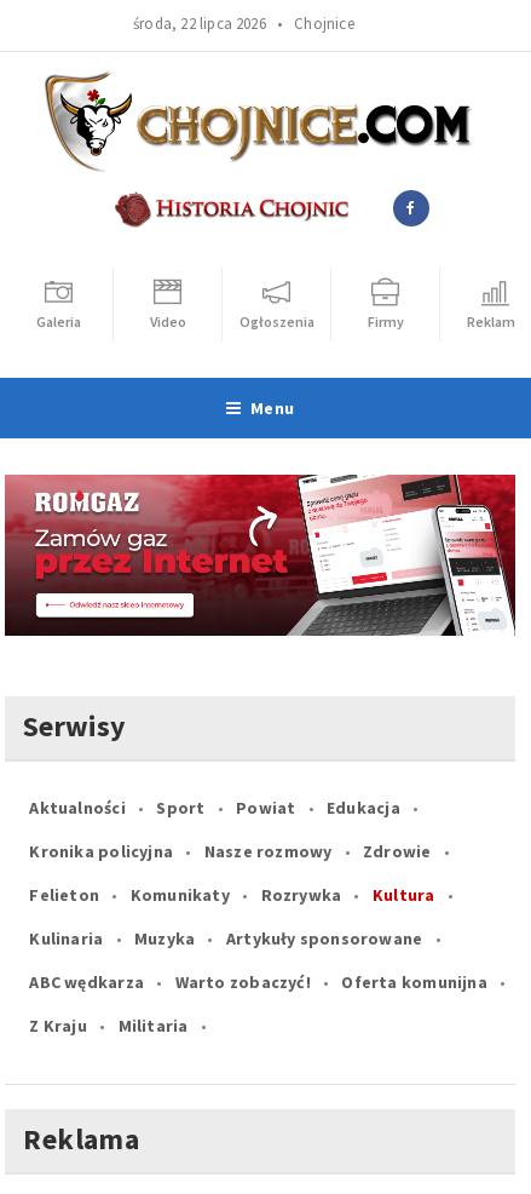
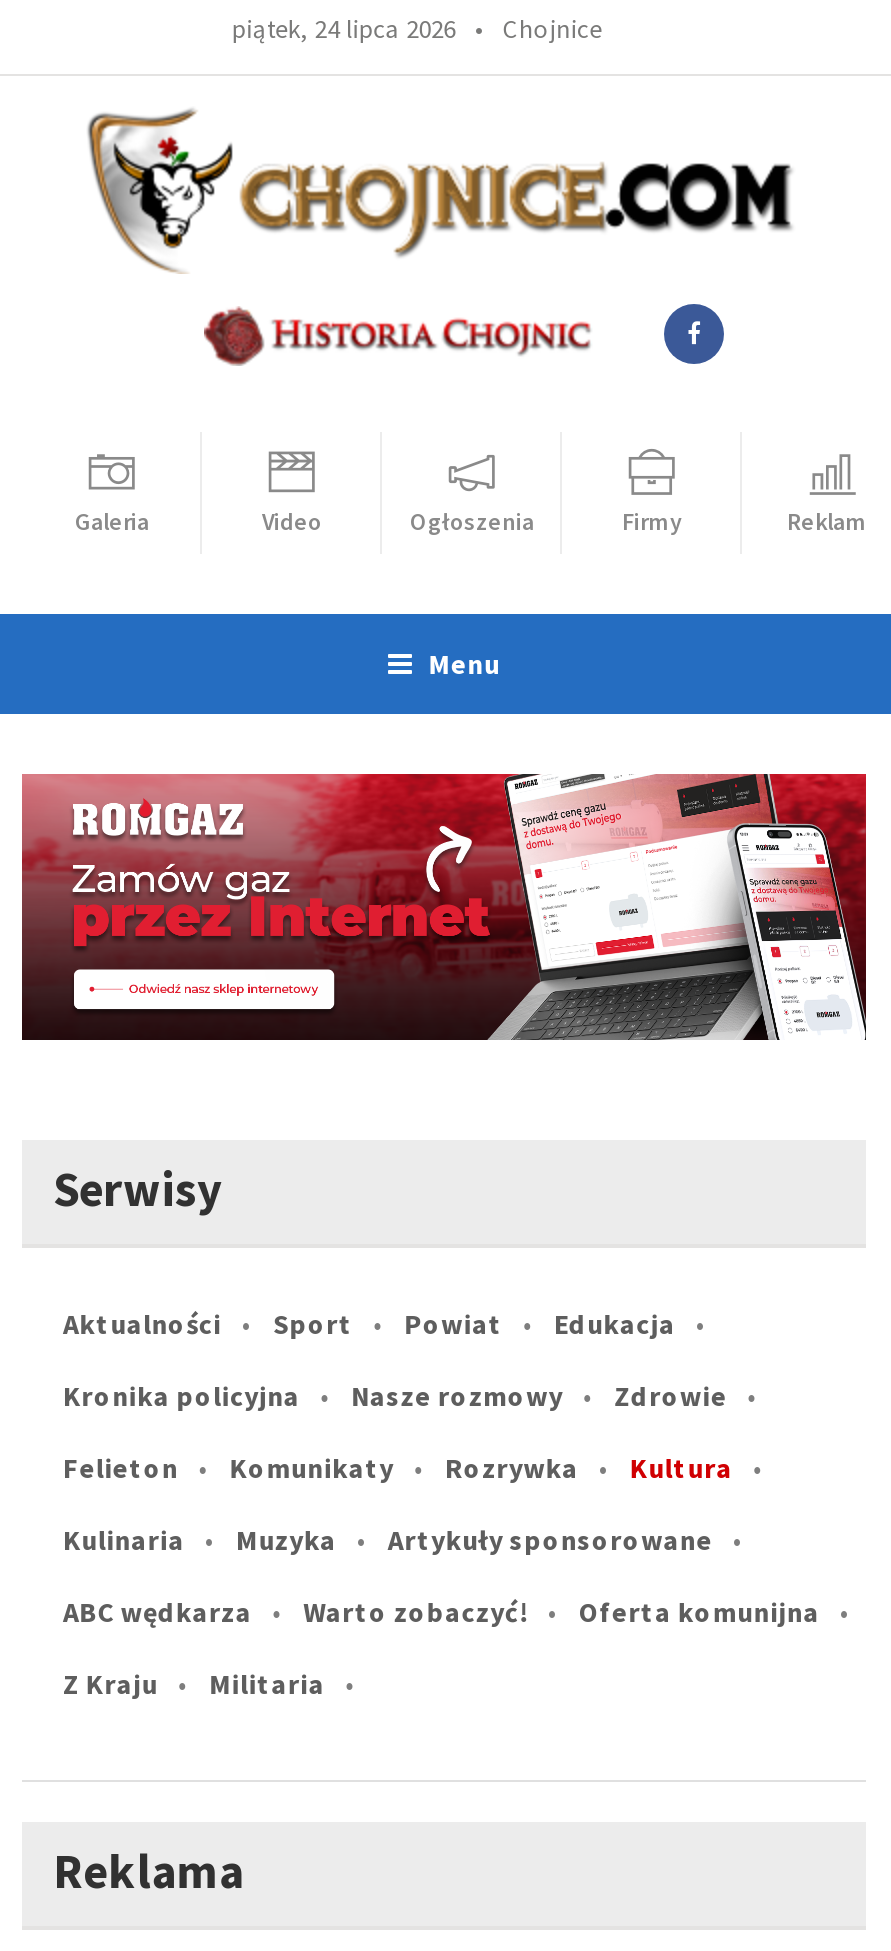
- środa, 22 lipca 2026 • Chojnice
+ piątek, 24 lipca 2026 • Chojnice
